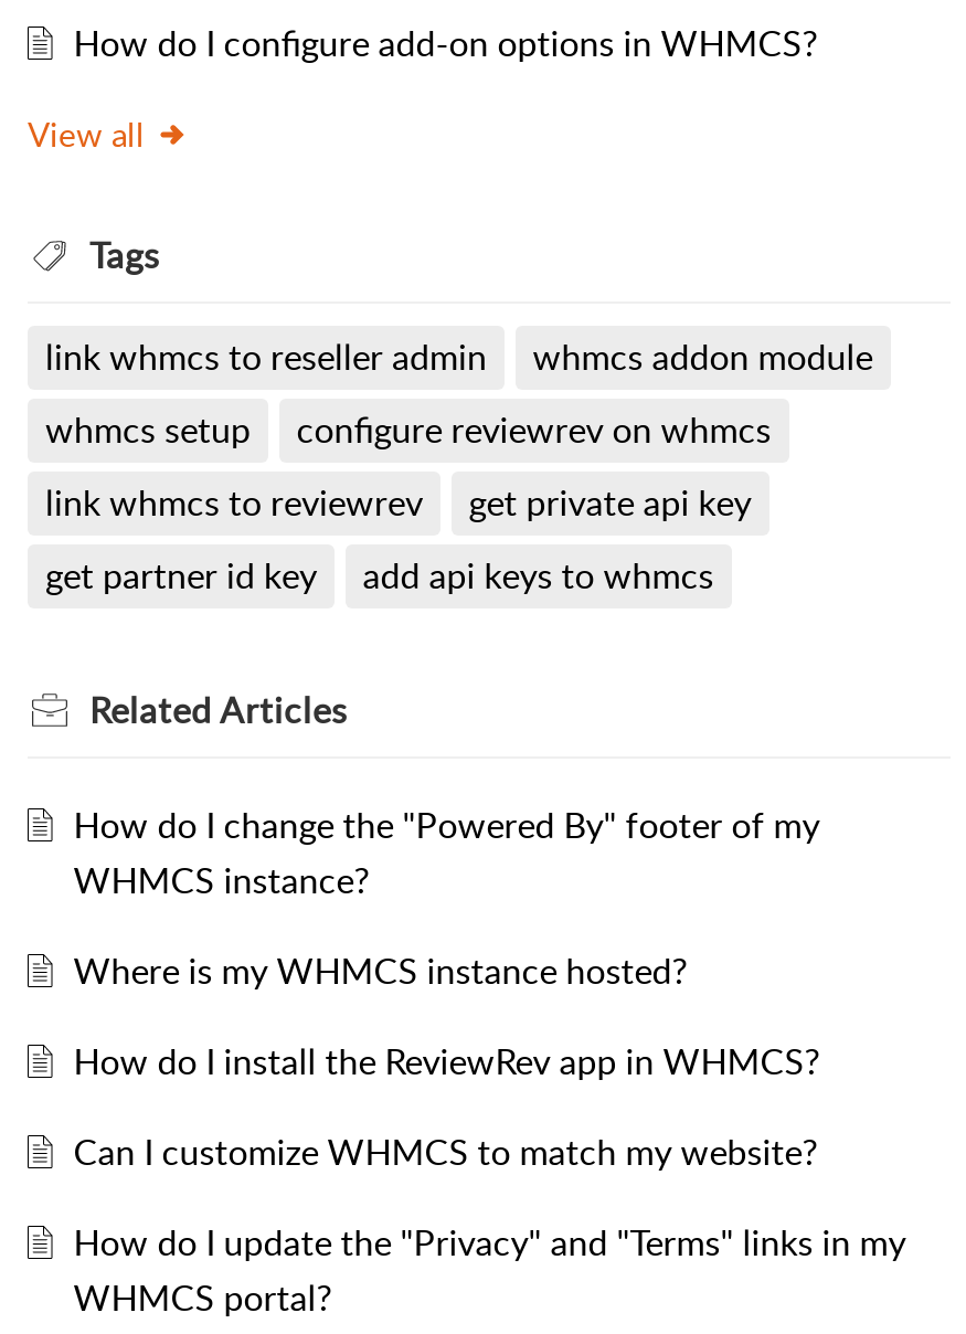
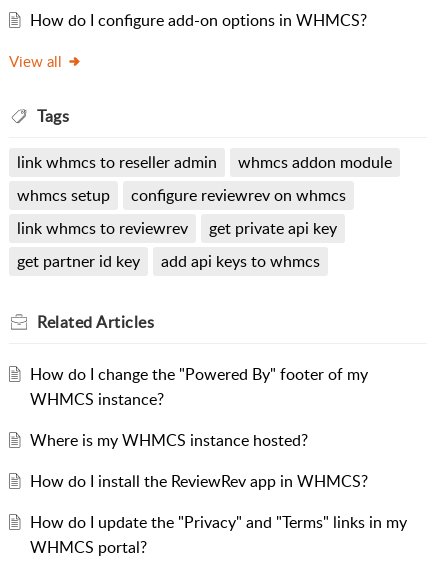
- Can I customize WHMCS to match my website?
